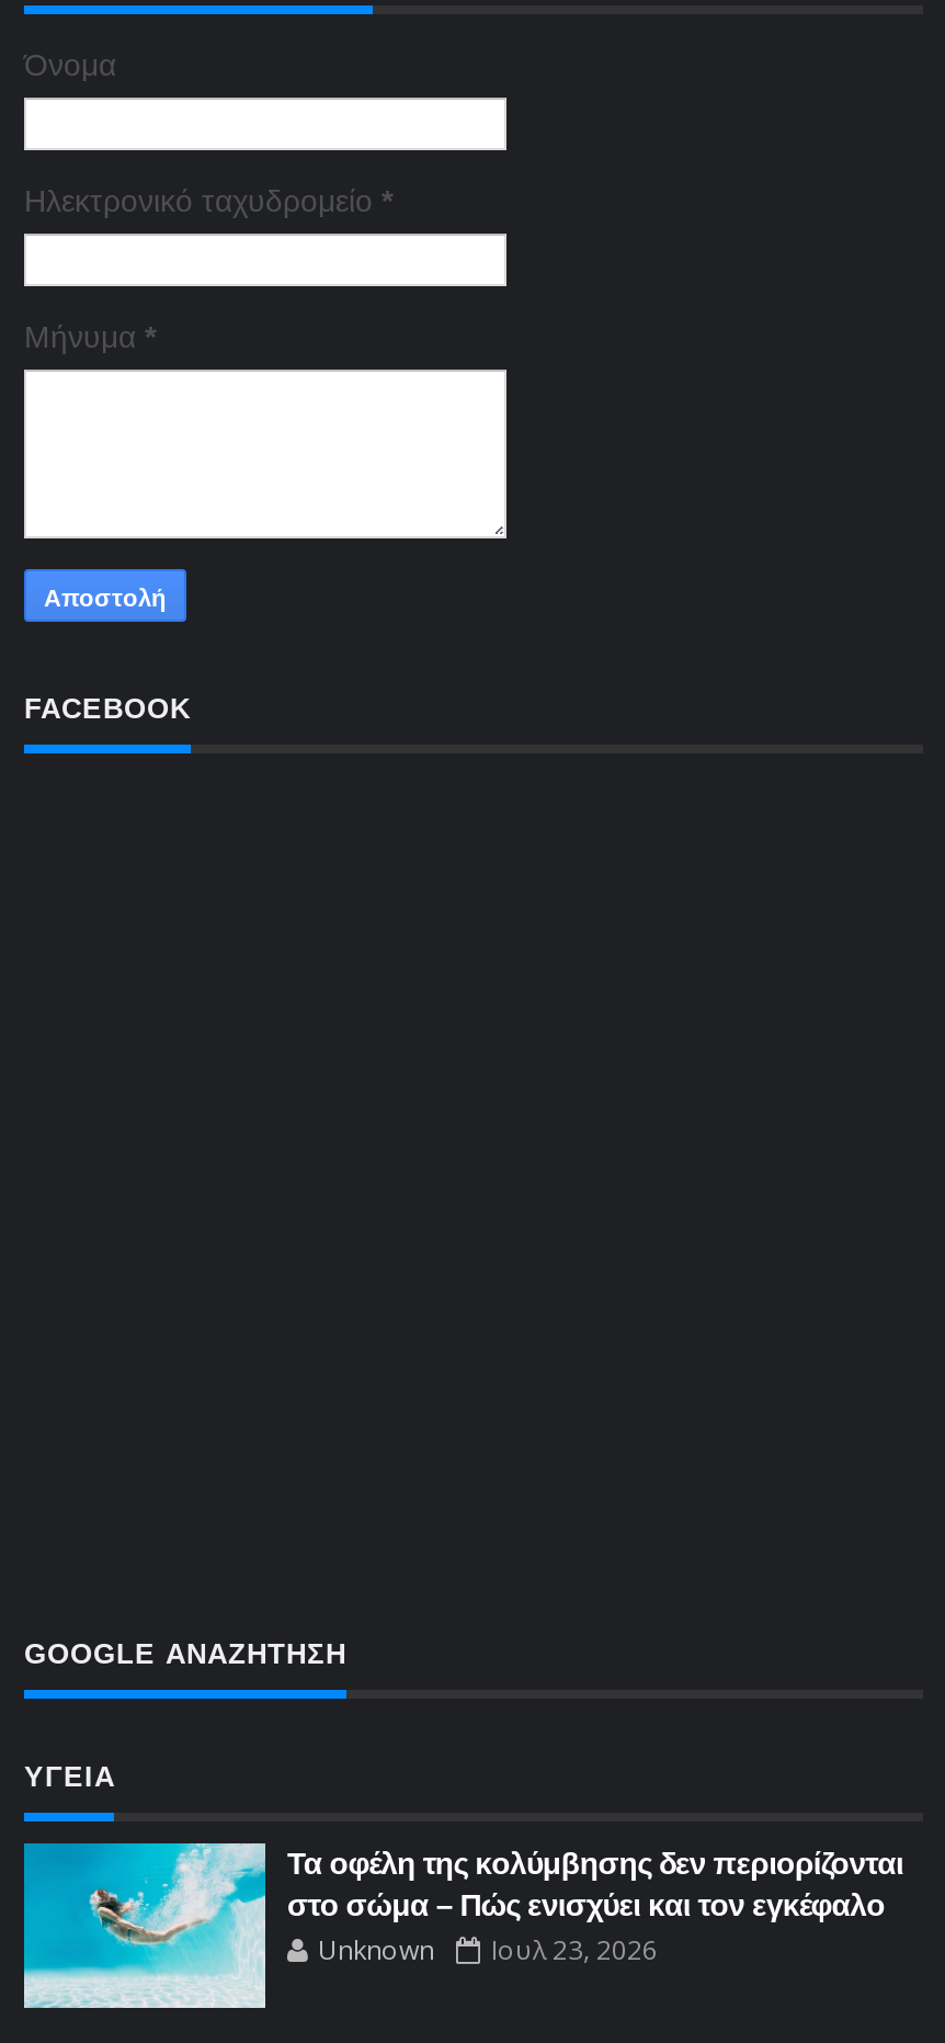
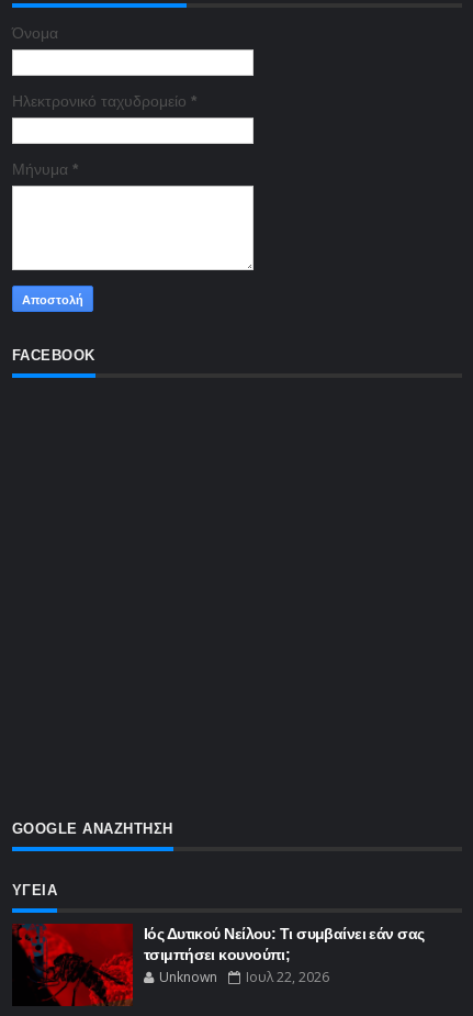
- [image]
- Τα οφέλη της κολύμβησης δεν περιορίζονται
- στο σώμα – Πώς ενισχύει και τον εγκέφαλο
+ [image]
+ Ιός Δυτικού Νείλου: Τι συμβαίνει εάν σας
+ τσιμπήσει κουνούπι;

- Unknown Ιουλ 23, 2026
+ Unknown Ιουλ 22, 2026
